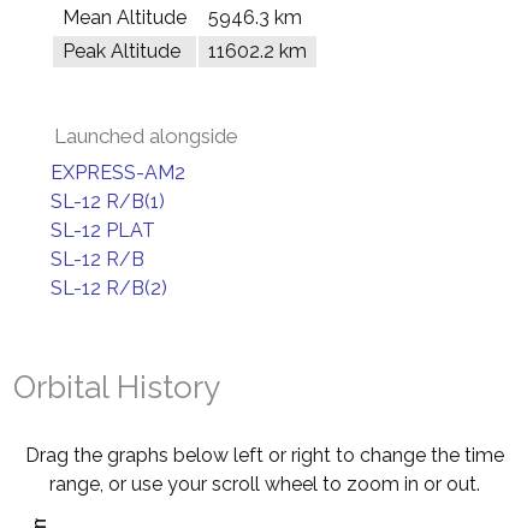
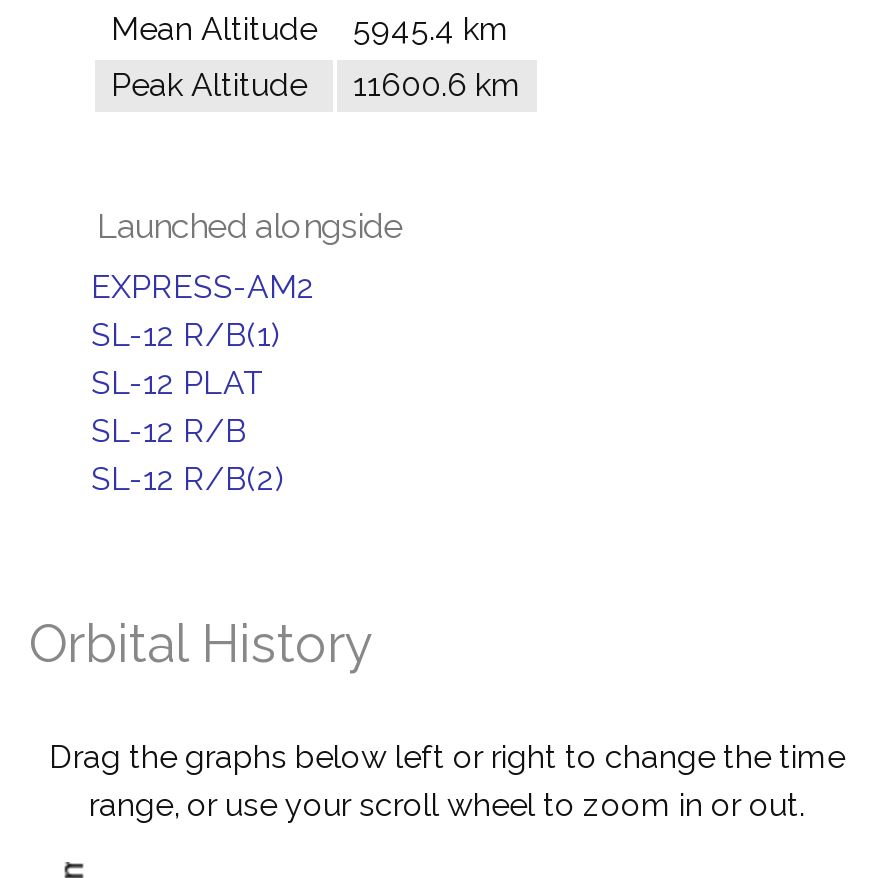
- Mean Altitude 5946.3 km
+ Mean Altitude 5945.4 km

- Peak Altitude 11602.2 km
+ Peak Altitude 11600.6 km
